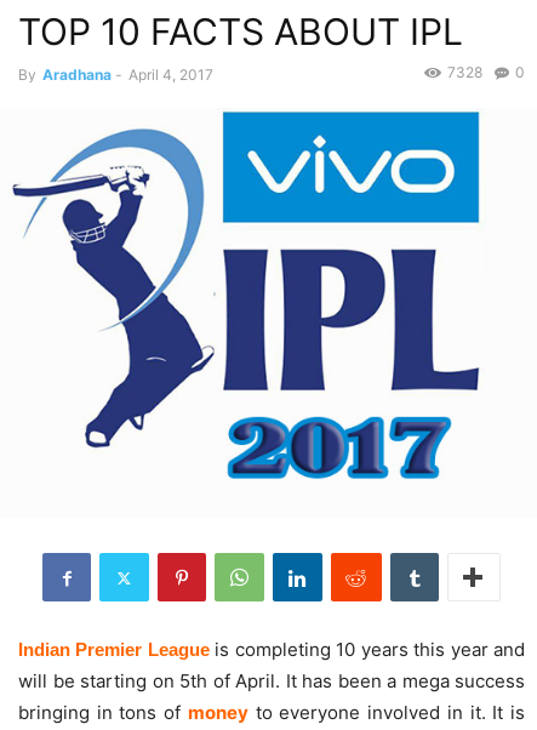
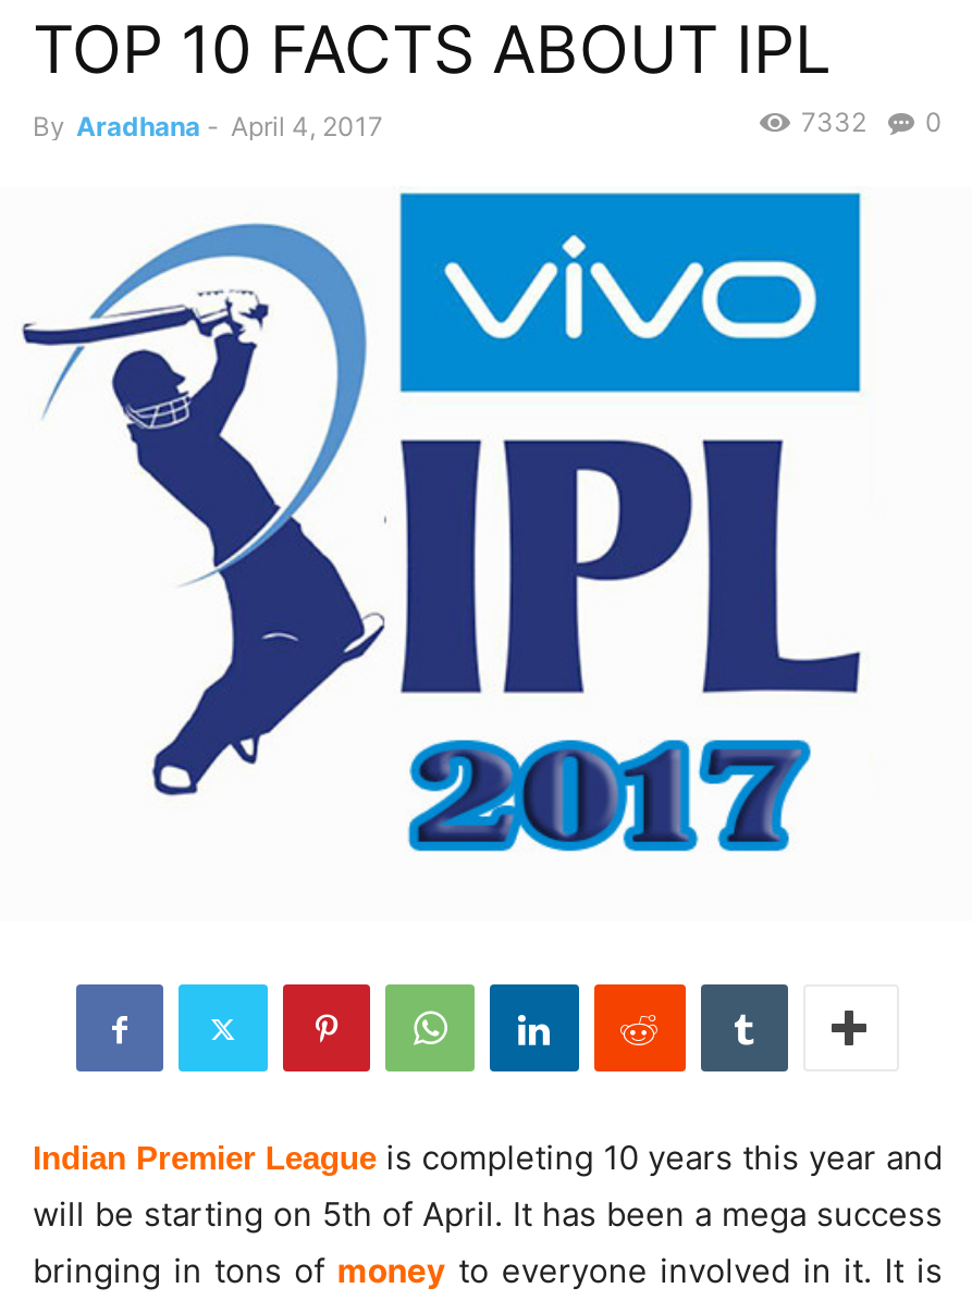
- 7328 0
+ 7332 0
